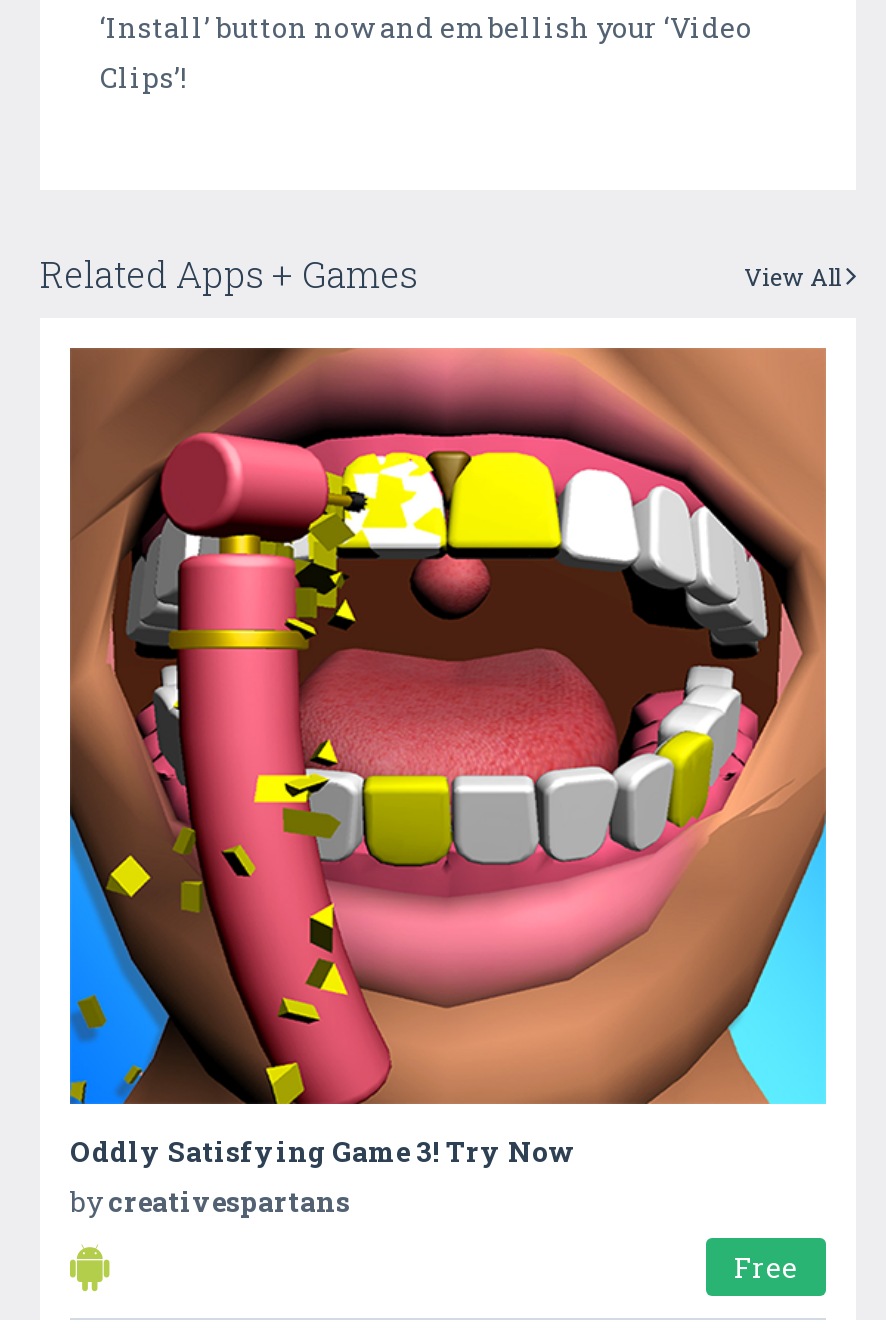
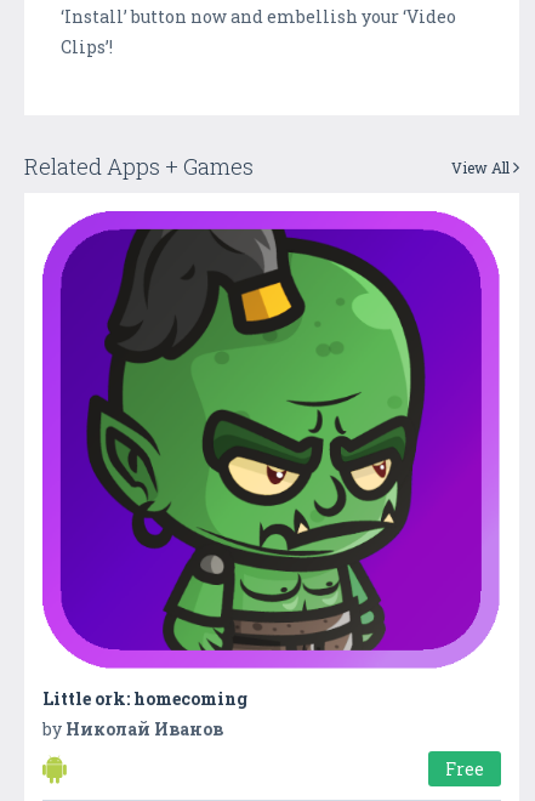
- [image]
- Oddly Satisfying Game 3! Try Now
- bycreativespartans
+ [image]
+ Little ork: homecoming
+ byНиколай Иванов
